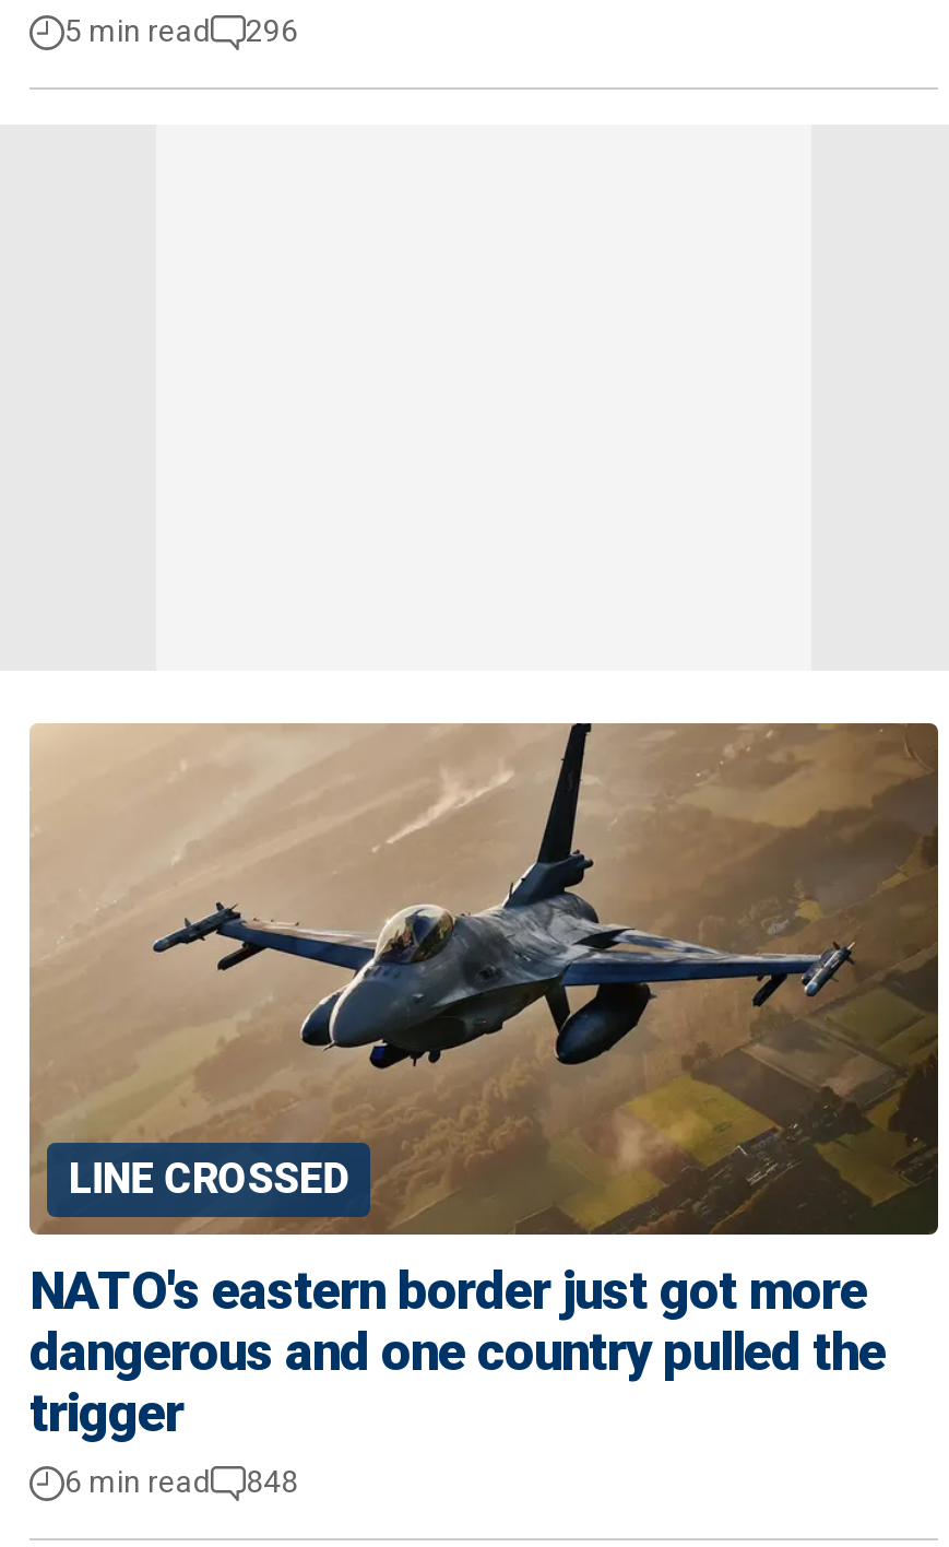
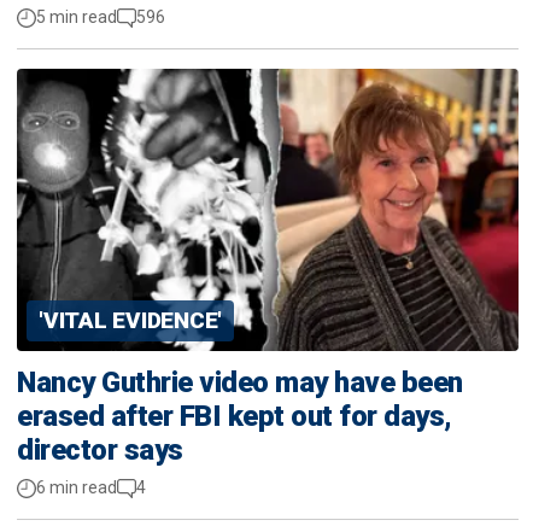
- 5 min read 296
+ 5 min read 596

- [image]
- LINE CROSSED
+ [image]
+ 'VITAL EVIDENCE'

- NATO's eastern border just got more
- dangerous and one country pulled the
- trigger
+ Nancy Guthrie video may have been
+ erased after FBI kept out for days,
+ director says

- 6 min read 848
+ 6 min read 4
